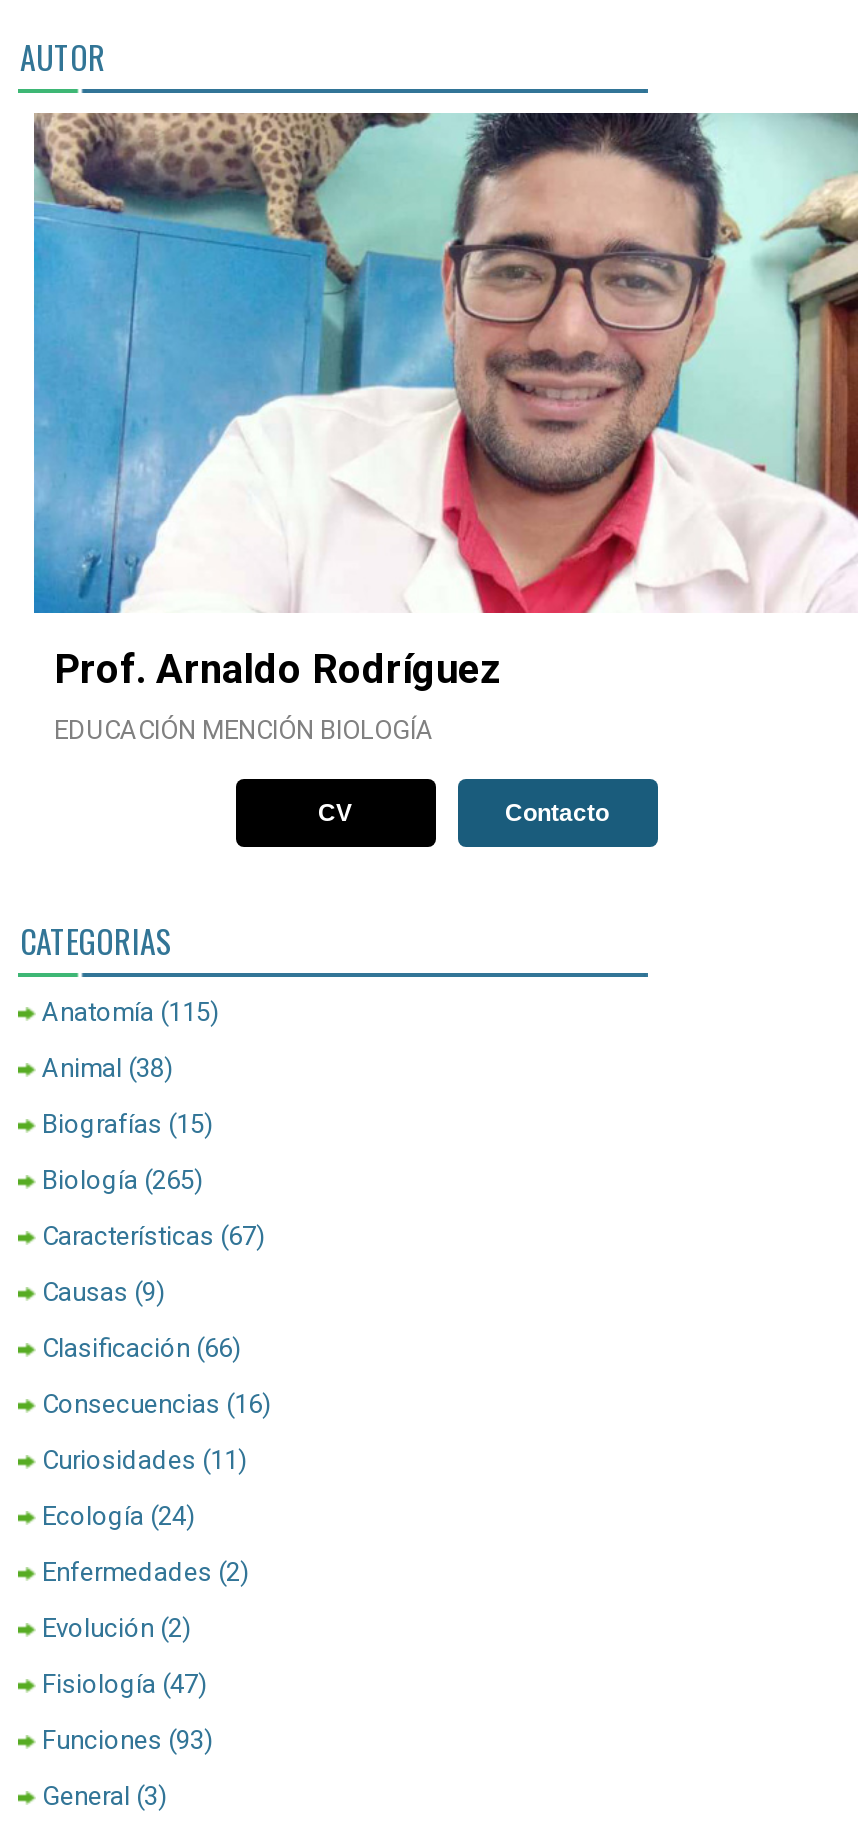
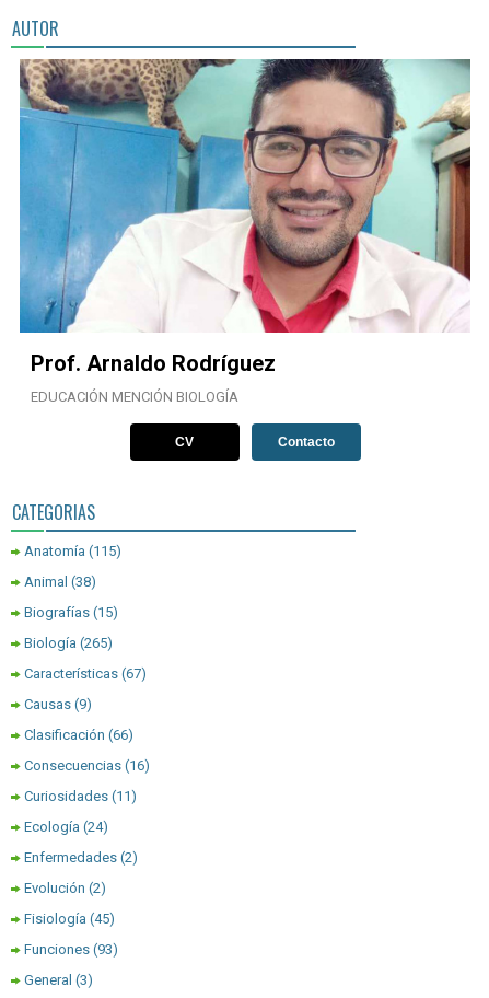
- Fisiología (47)
+ Fisiología (45)
